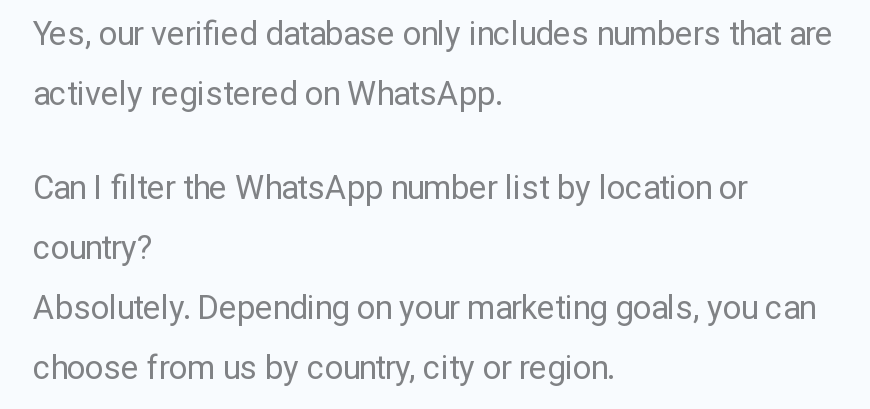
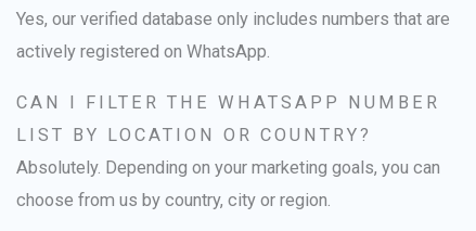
- Can I filter the WhatsApp number list by location or
+ CAN I FILTER THE WHATSAPP NUMBER

- country?
+ LIST BY LOCATION OR COUNTRY?
